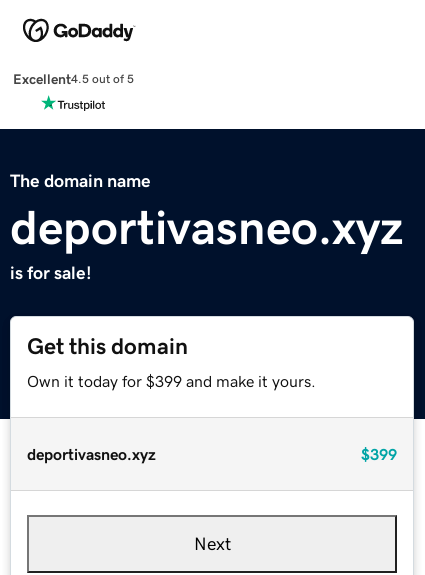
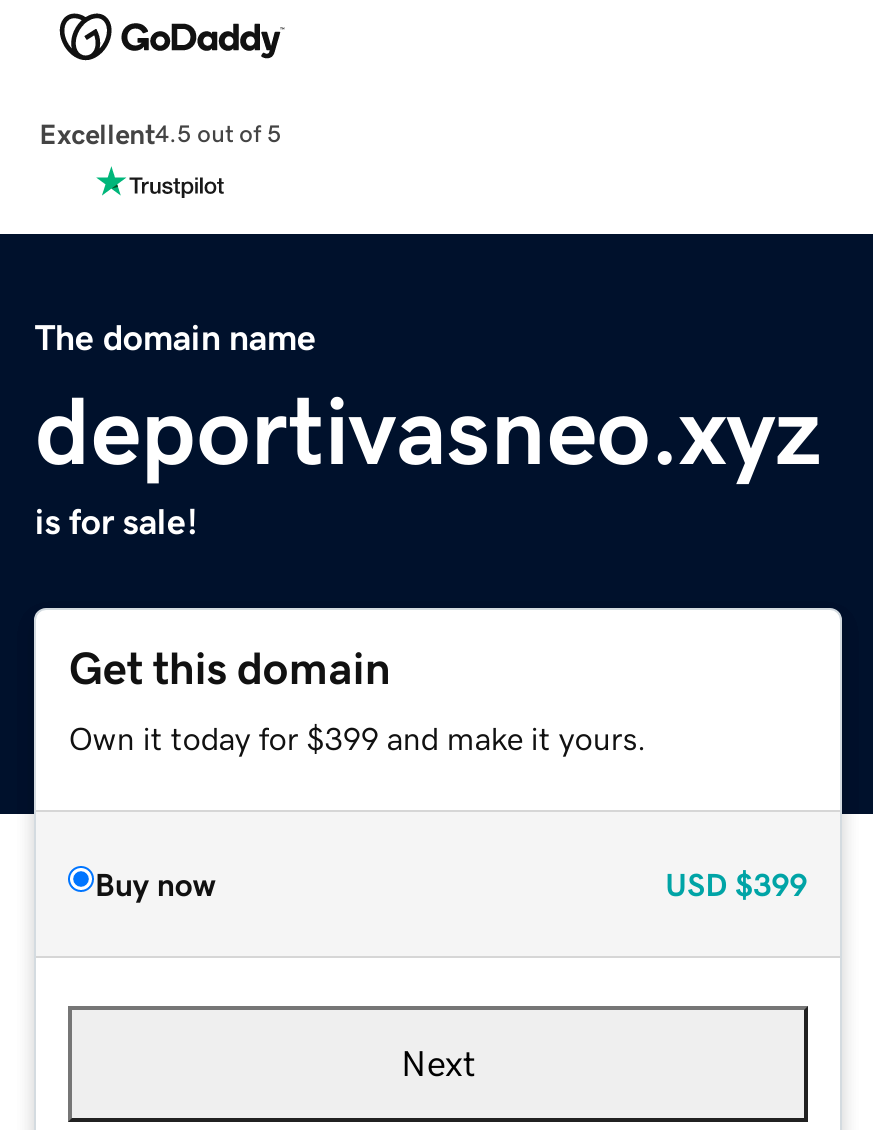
- deportivasneo.xyz
- $399
+ Buy now
+ USD $399
